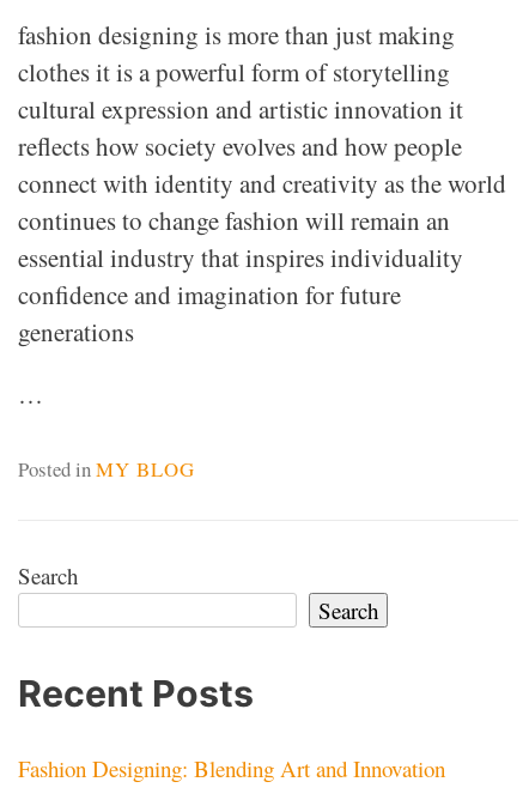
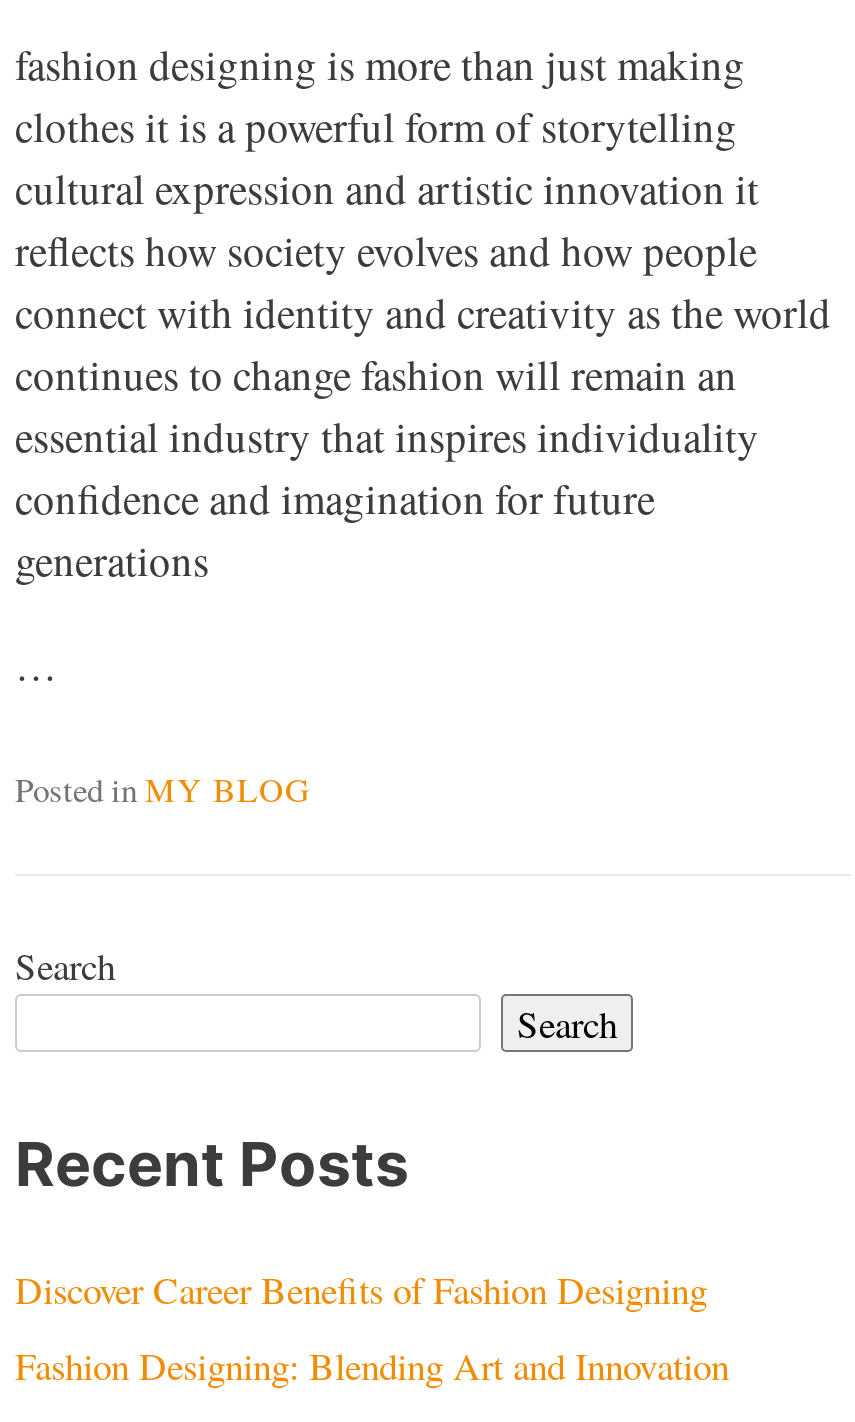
+ Discover Career Benefits of Fashion Designing
